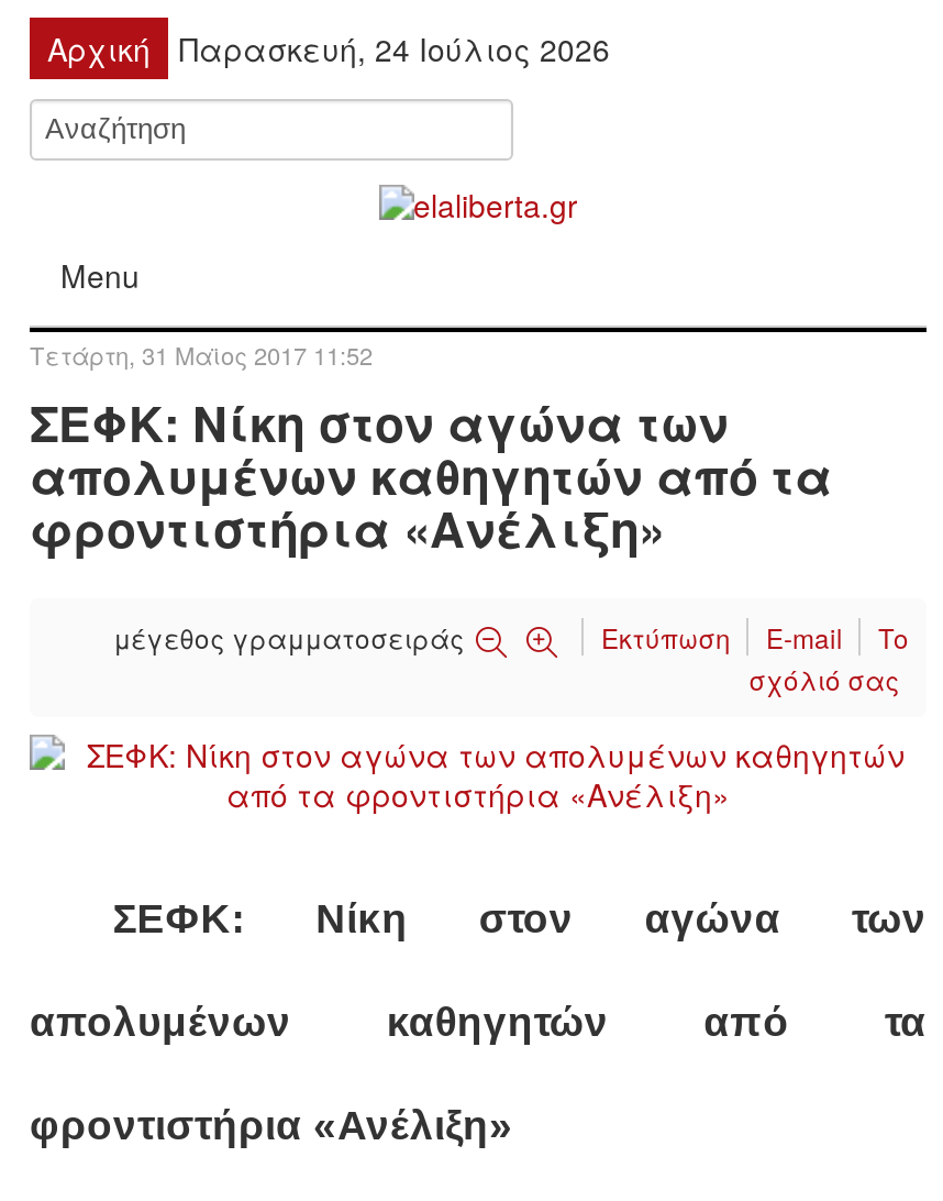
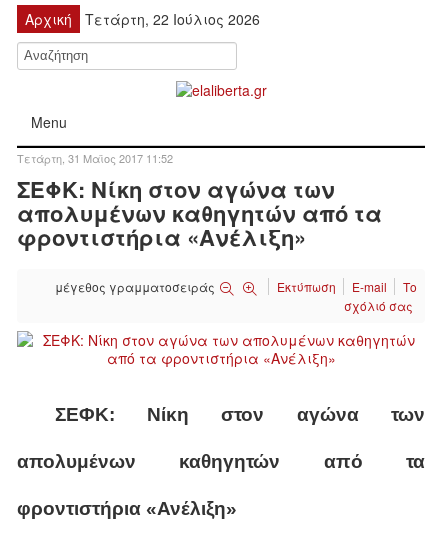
- Παρασκευή, 24 Ιούλιος 2026
+ Τετάρτη, 22 Ιούλιος 2026
